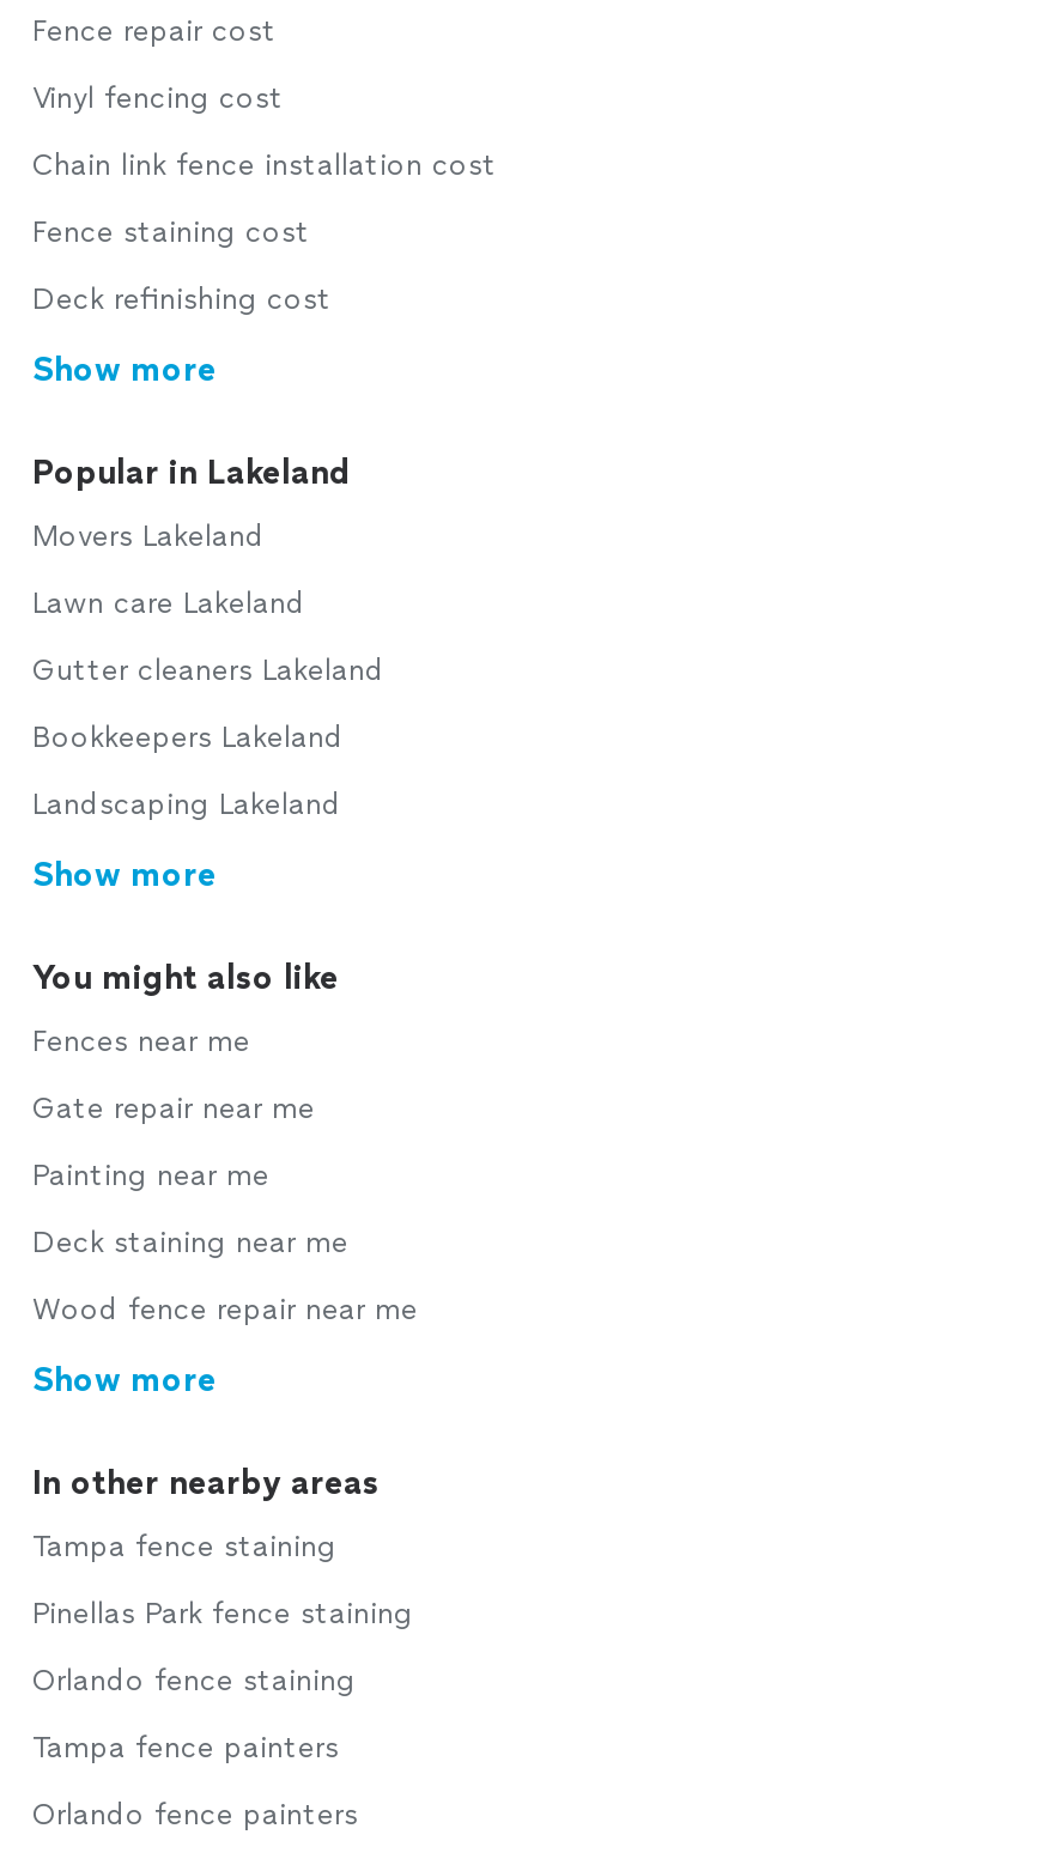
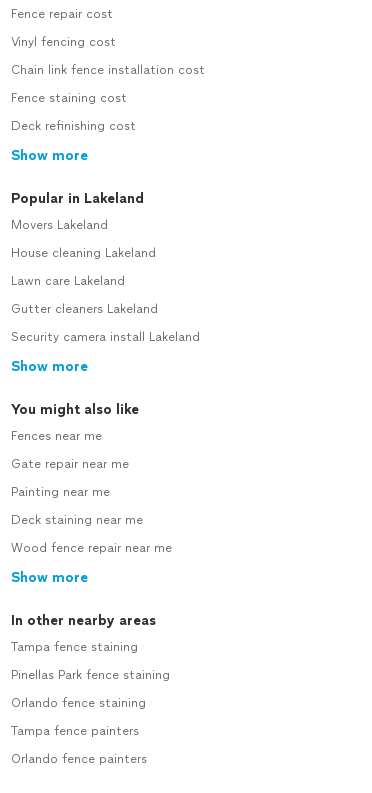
+ House cleaning Lakeland

moved down: Lawn care Lakeland | Gutter cleaners Lakeland

- Bookkeepers Lakeland
- Landscaping Lakeland
+ Security camera install Lakeland
